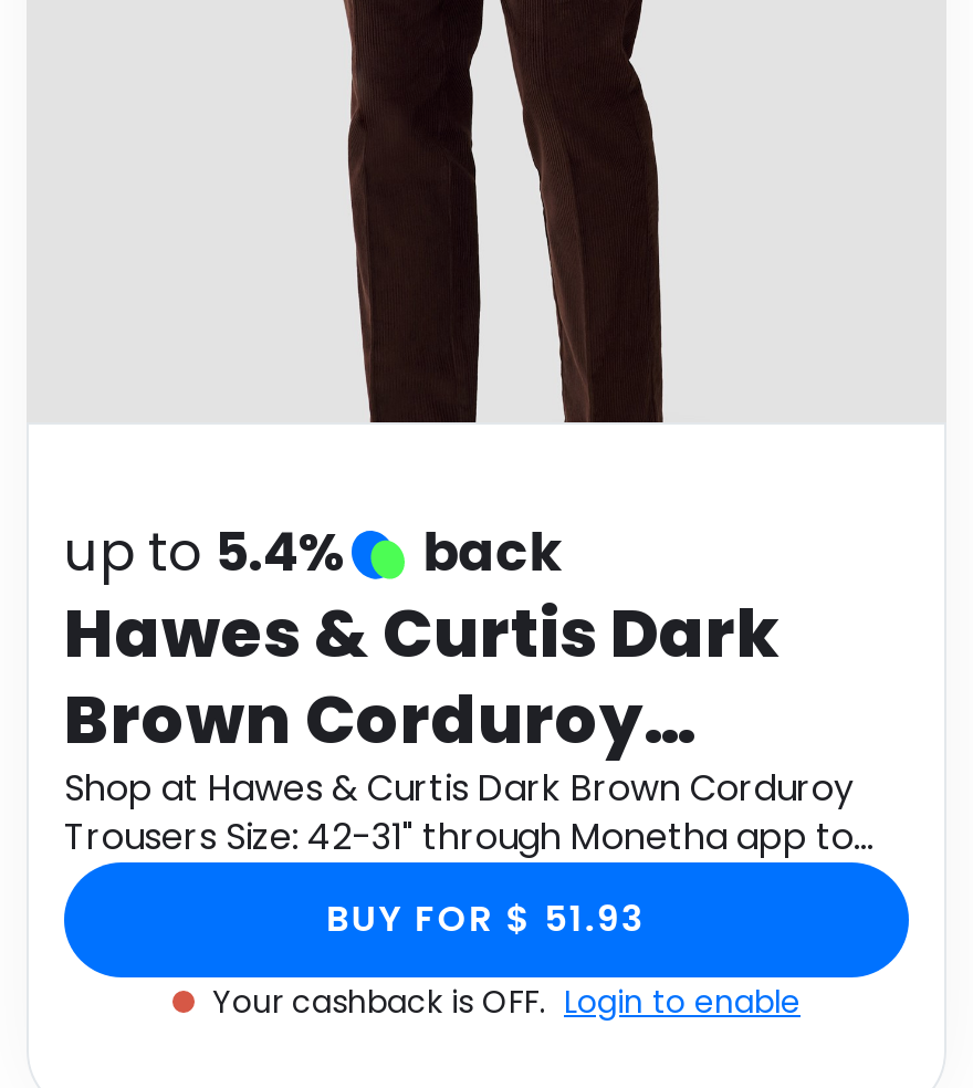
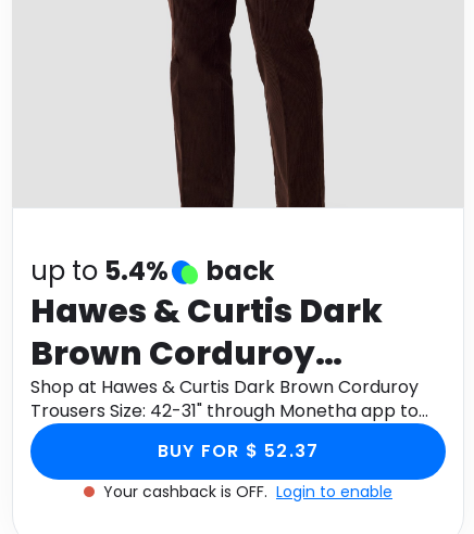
- BUY FOR $ 51.93
+ BUY FOR $ 52.37
